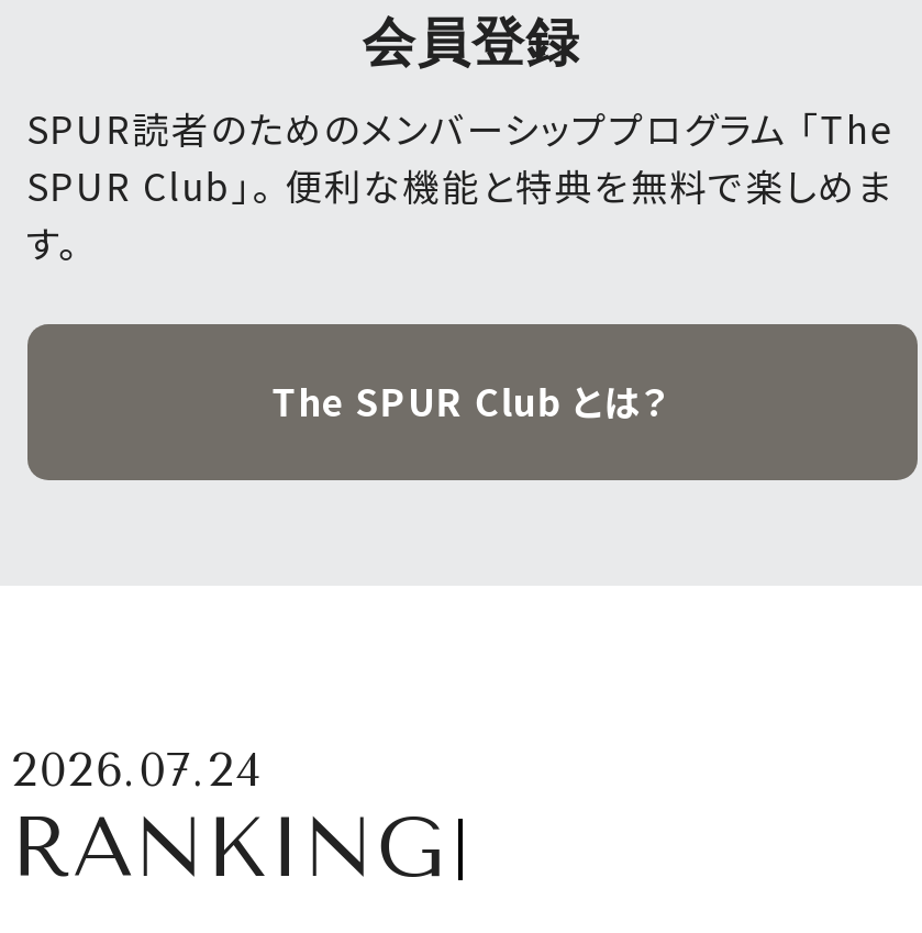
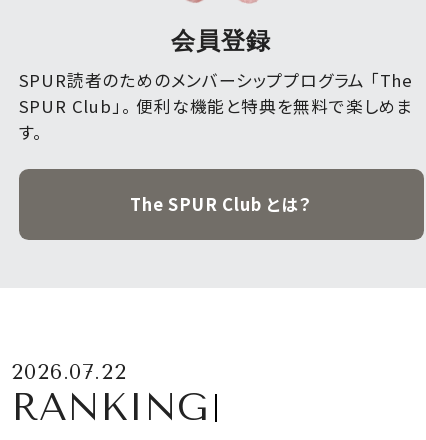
- 2026.07.24
+ 2026.07.22
